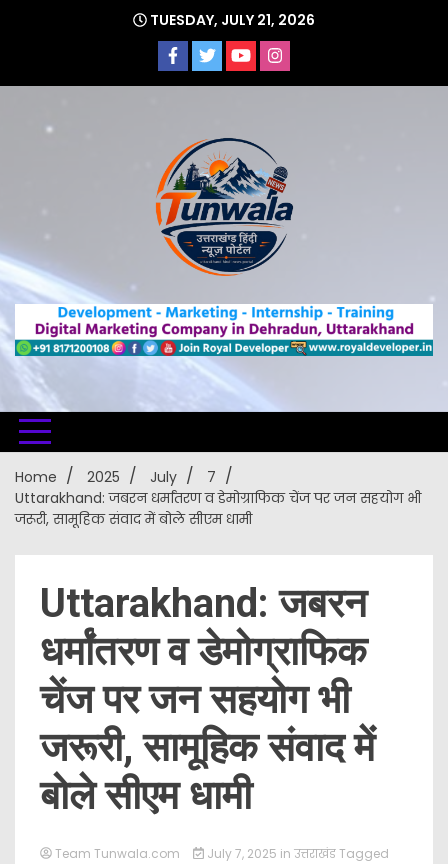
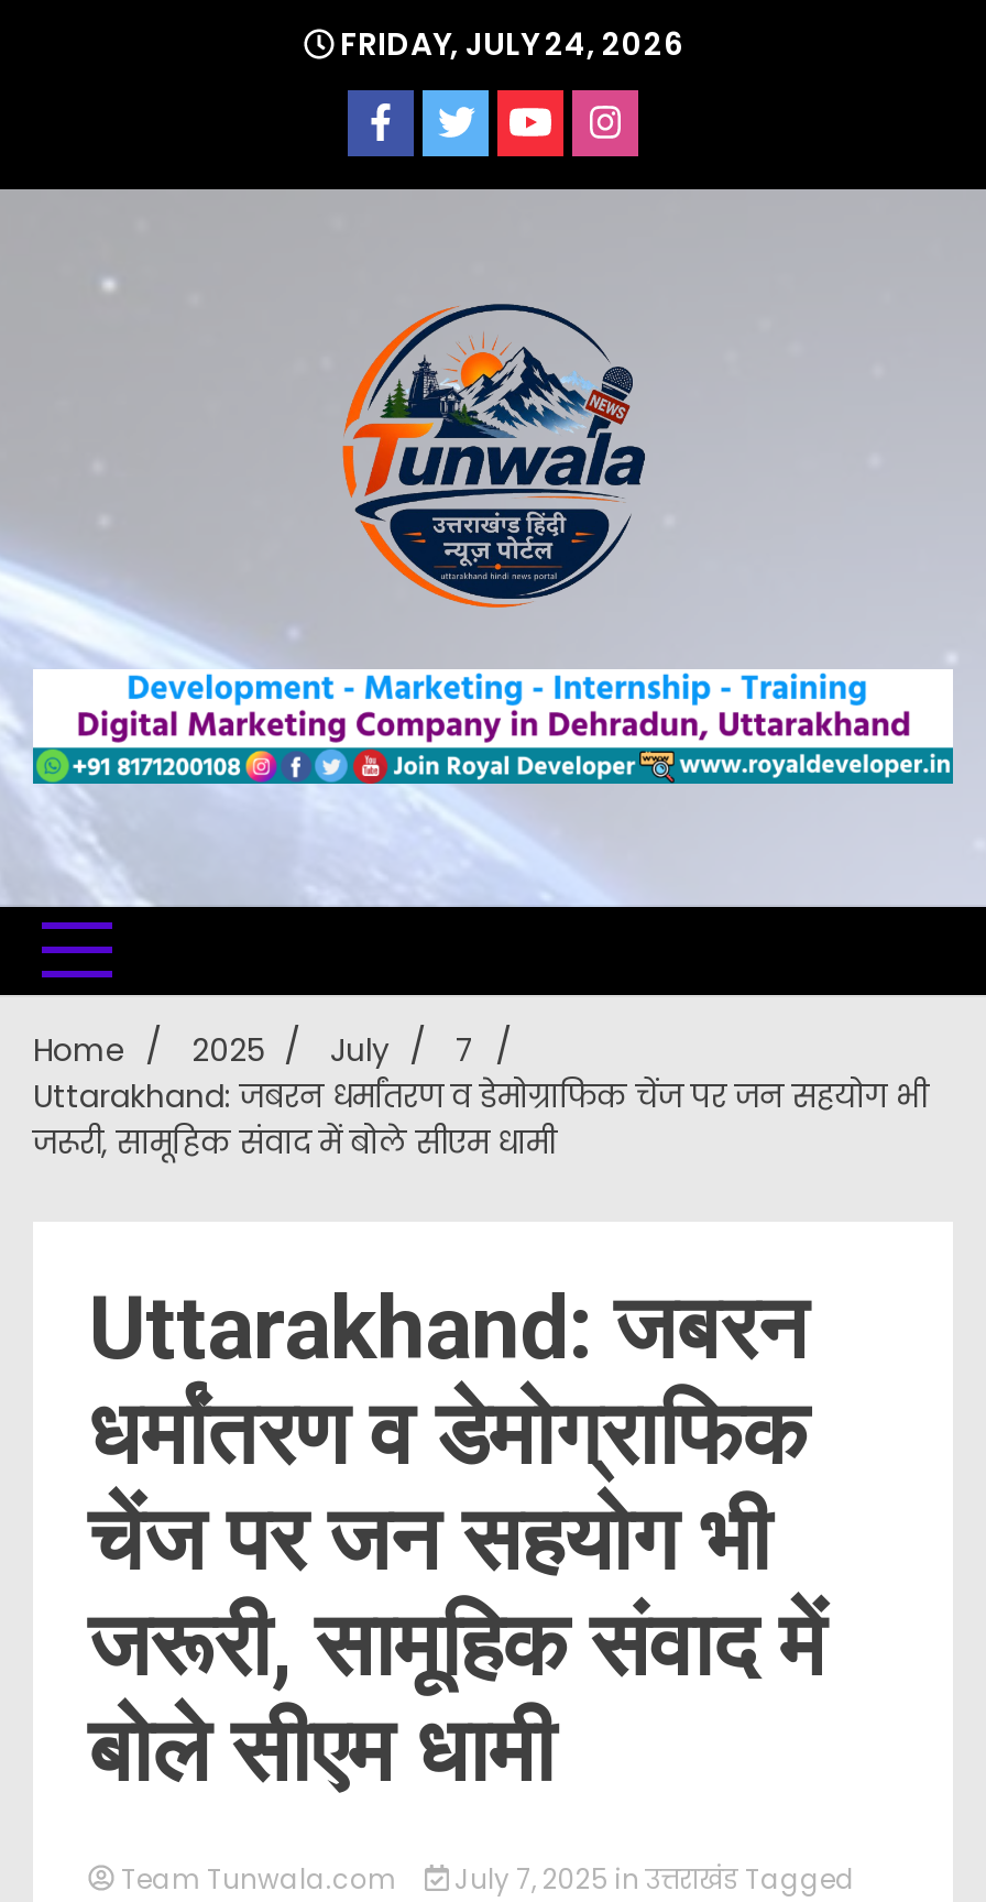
- TUESDAY, JULY 21, 2026
+ FRIDAY, JULY 24, 2026
